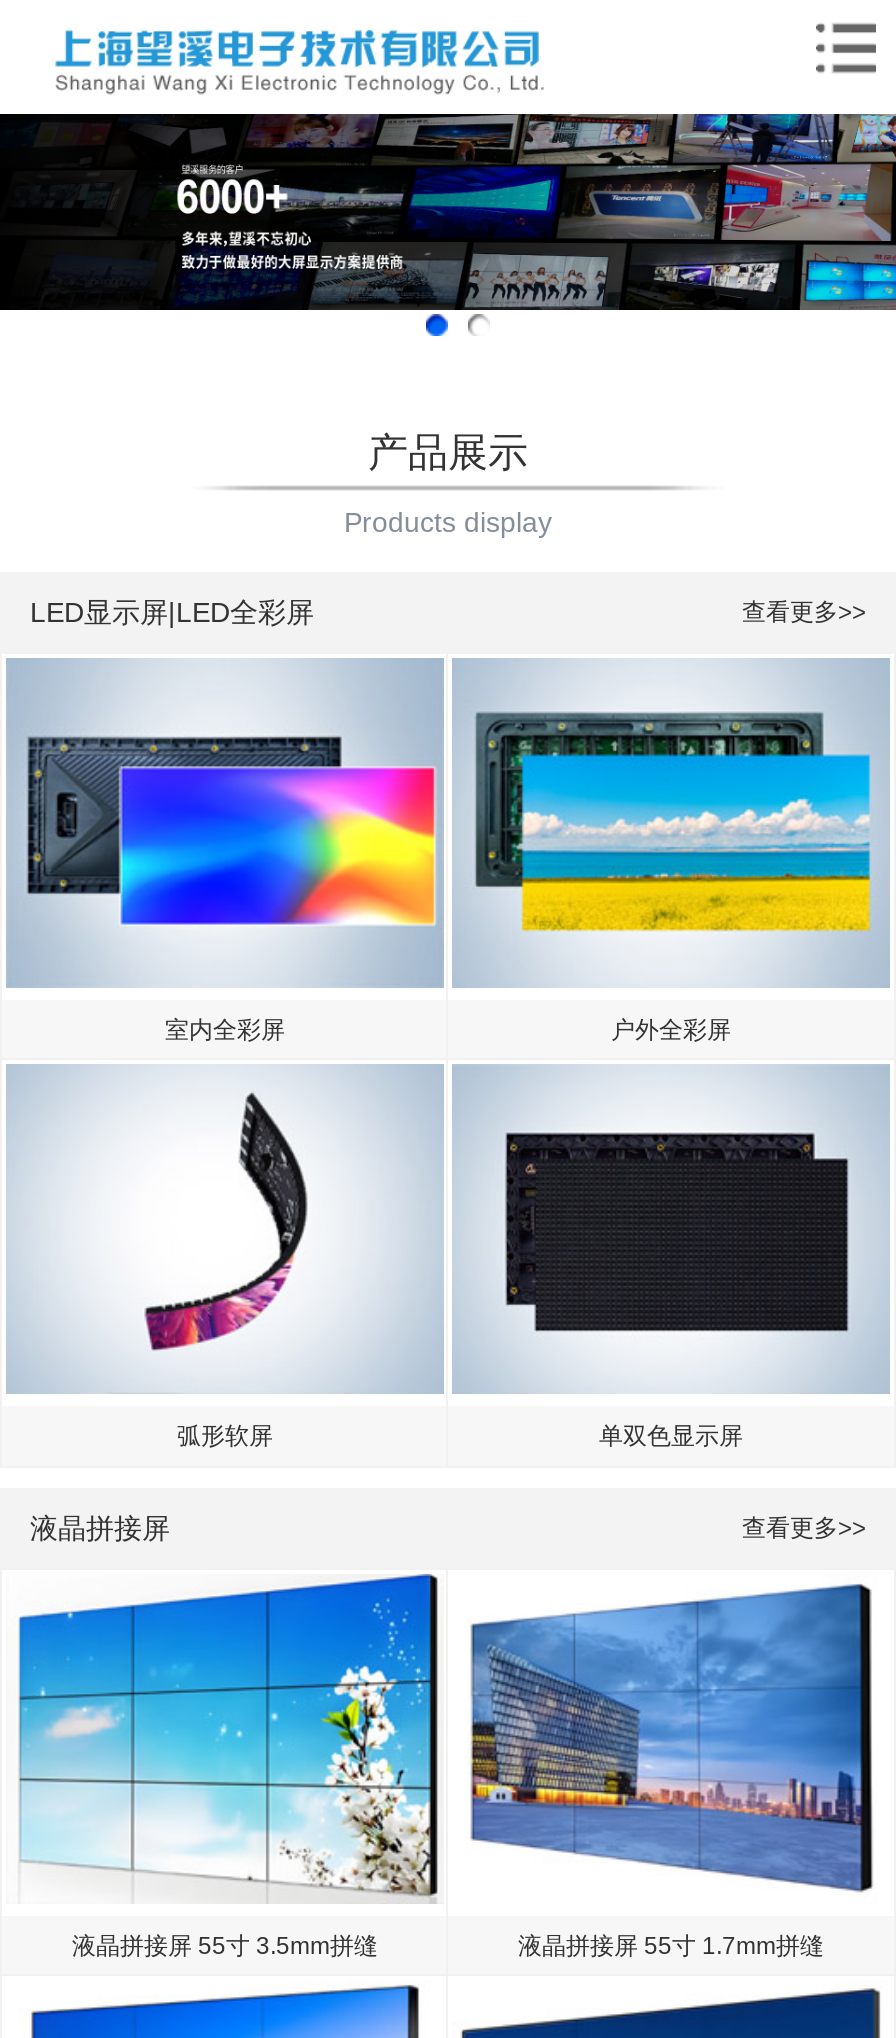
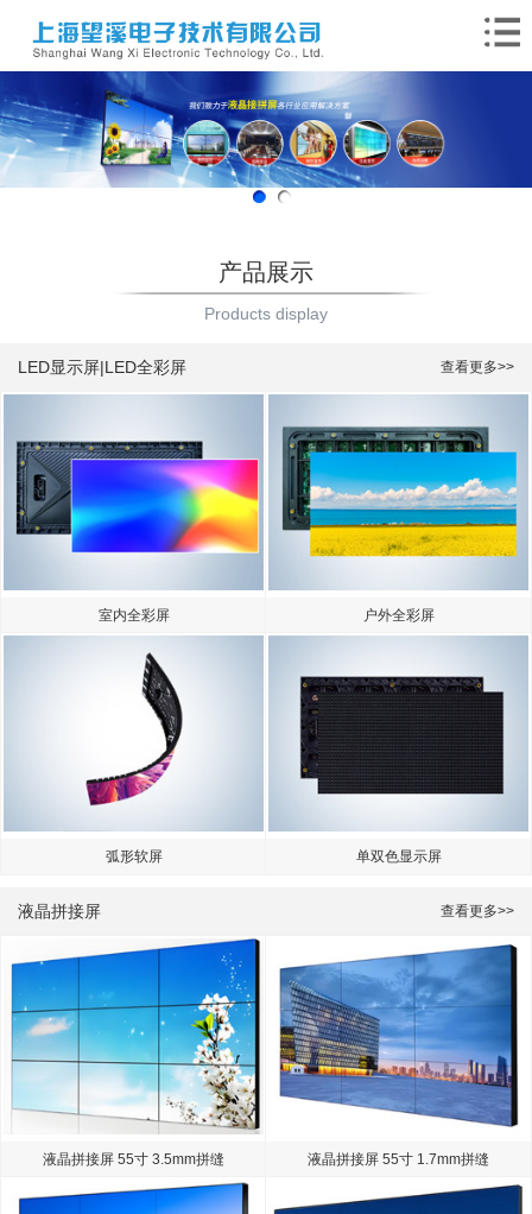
- [image]
+ [image]
